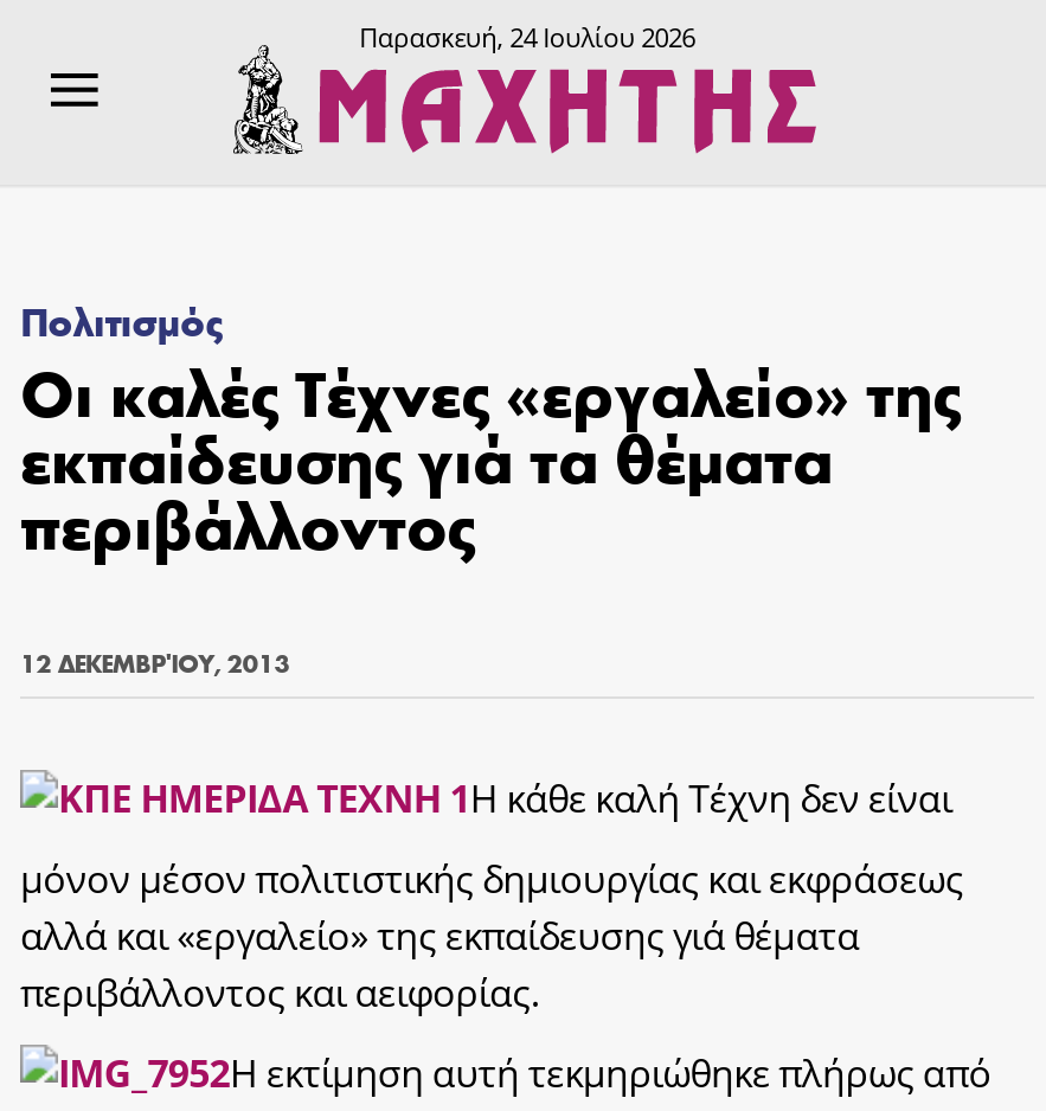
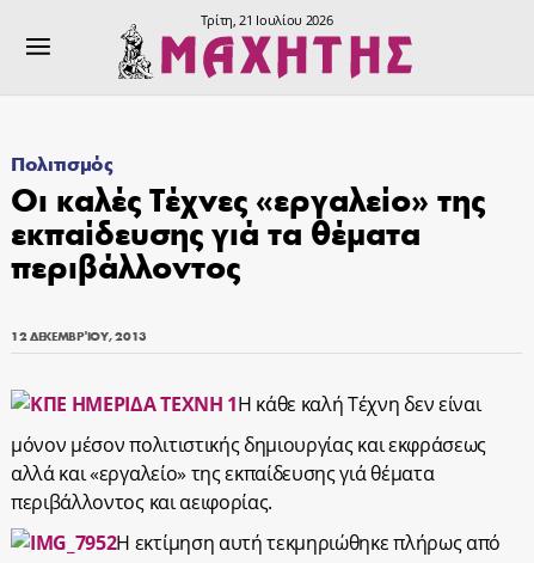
- Παρασκευή, 24 Ιουλίου 2026
+ Τρίτη, 21 Ιουλίου 2026
